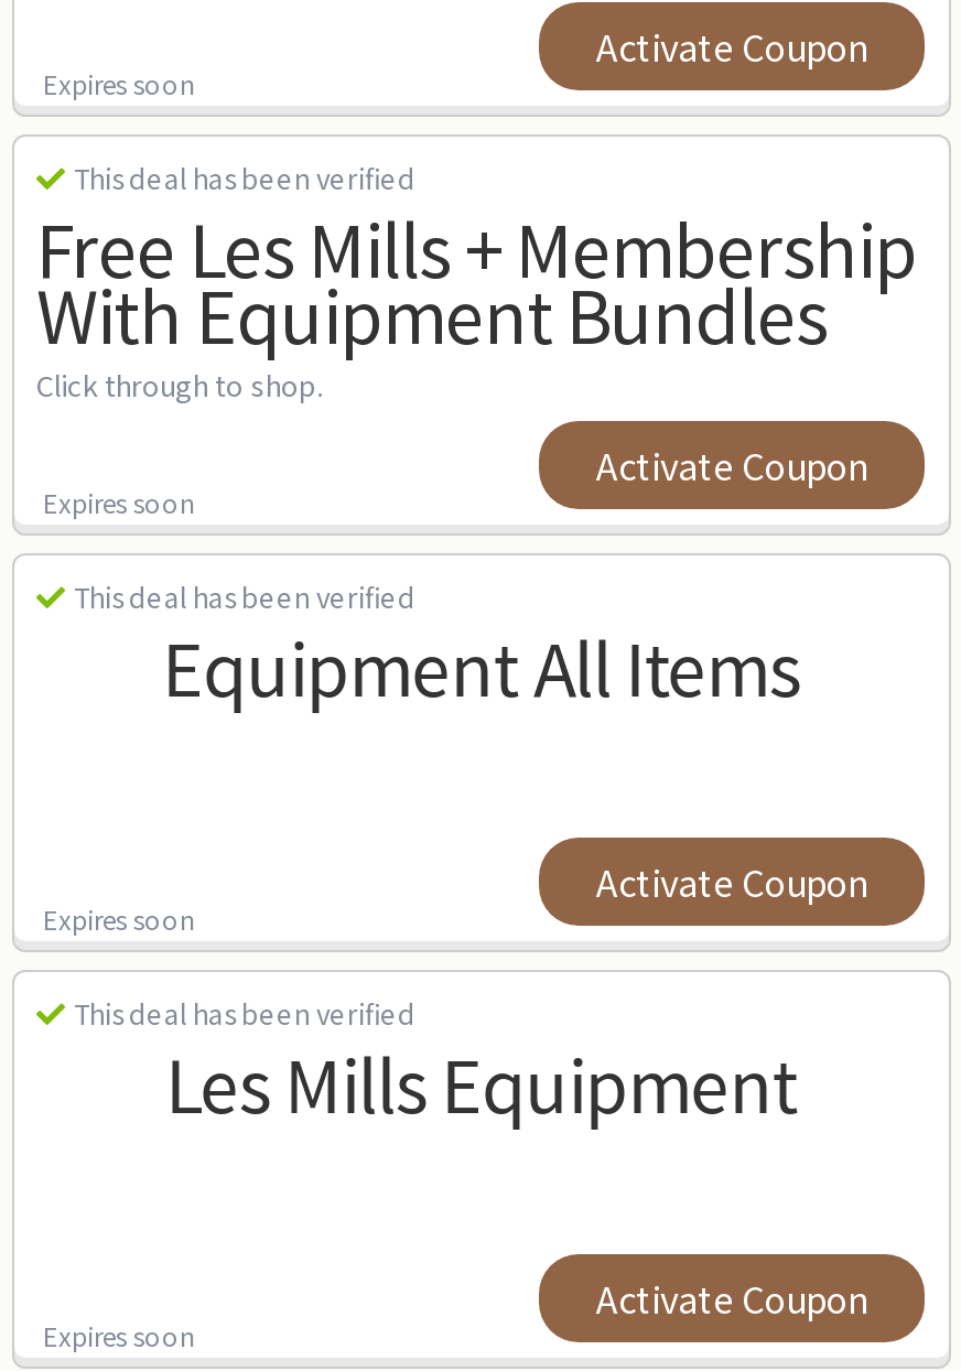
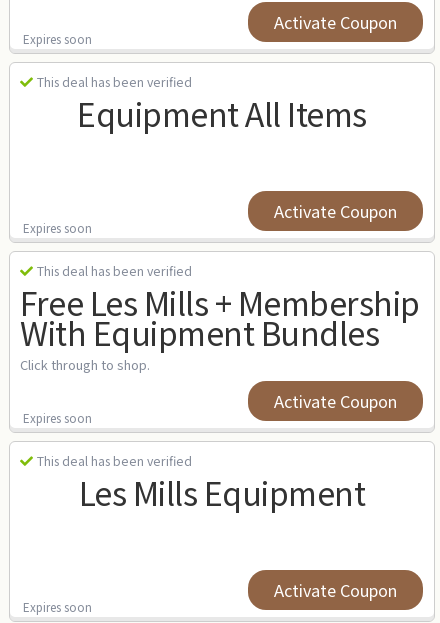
moved down: Free Les Mills + Membership | With Equipment Bundles | Click through to shop.

moved up: Equipment All Items
